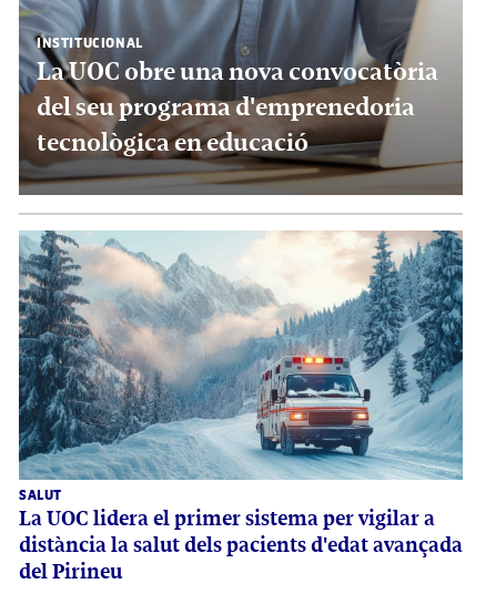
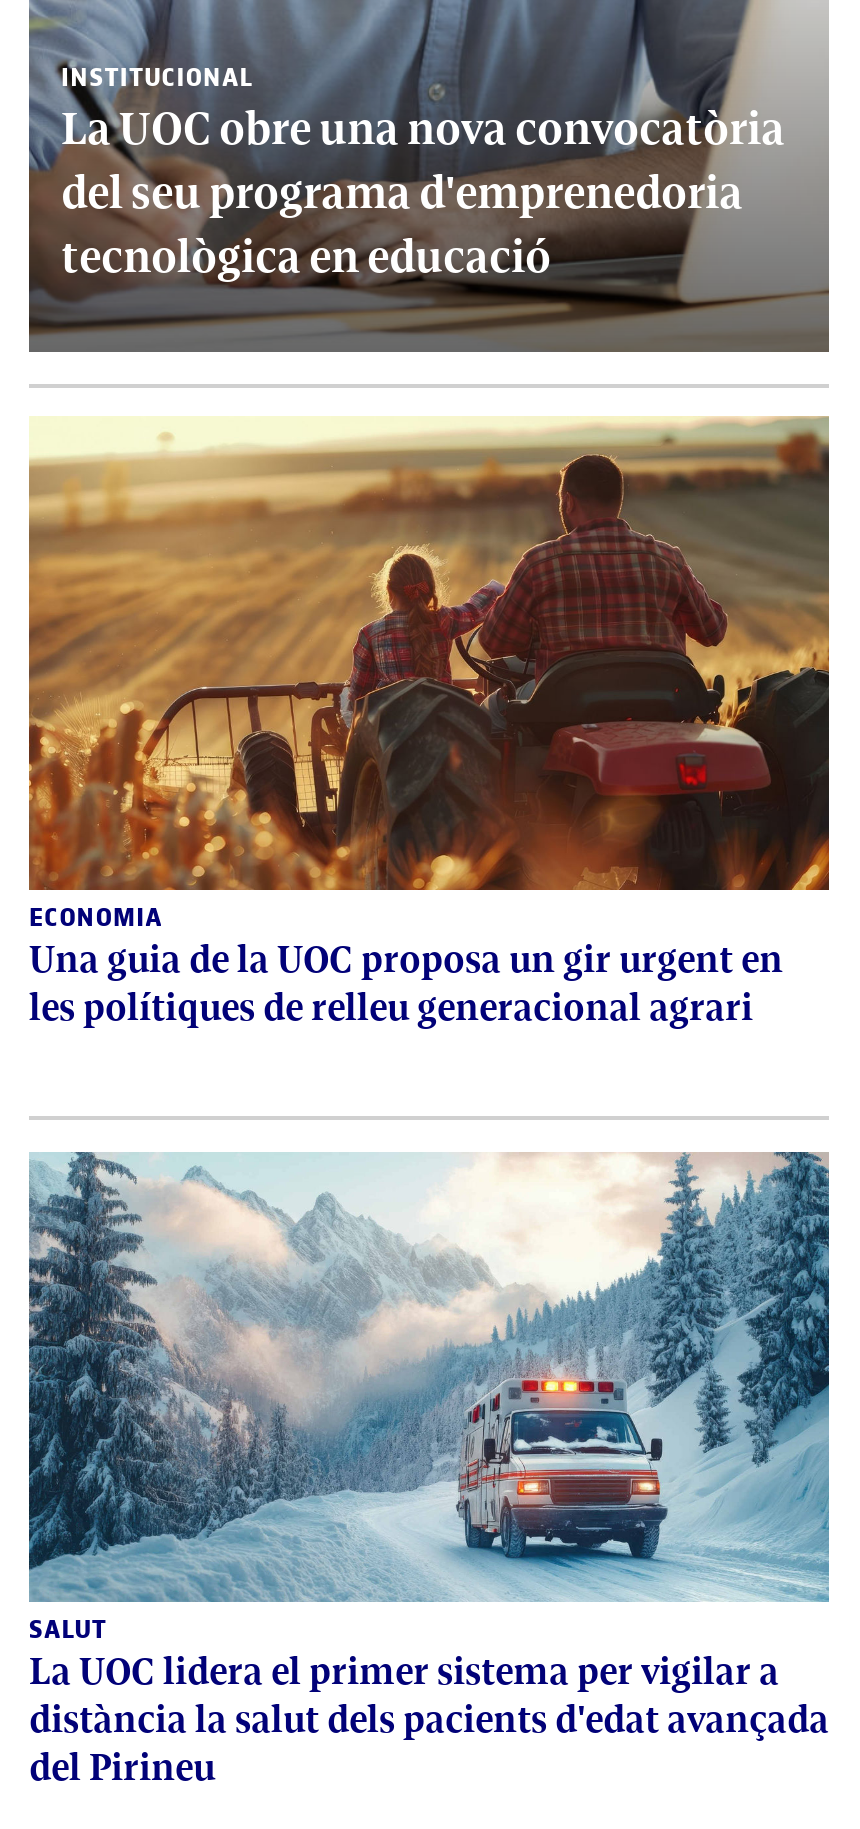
+ [image]
+ ECONOMIA
+ Una guia de la UOC proposa un gir urgent en
+ les polítiques de relleu generacional agrari
